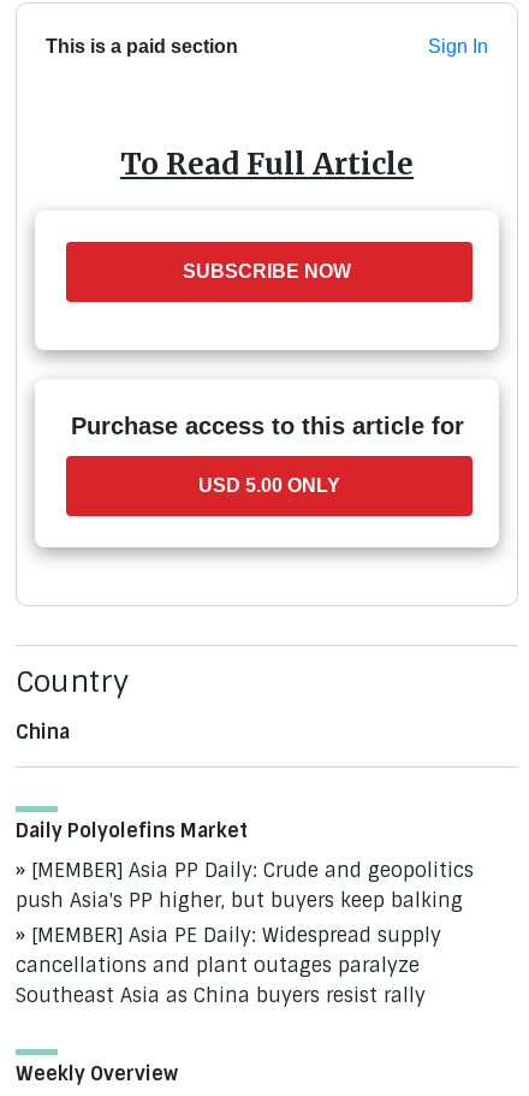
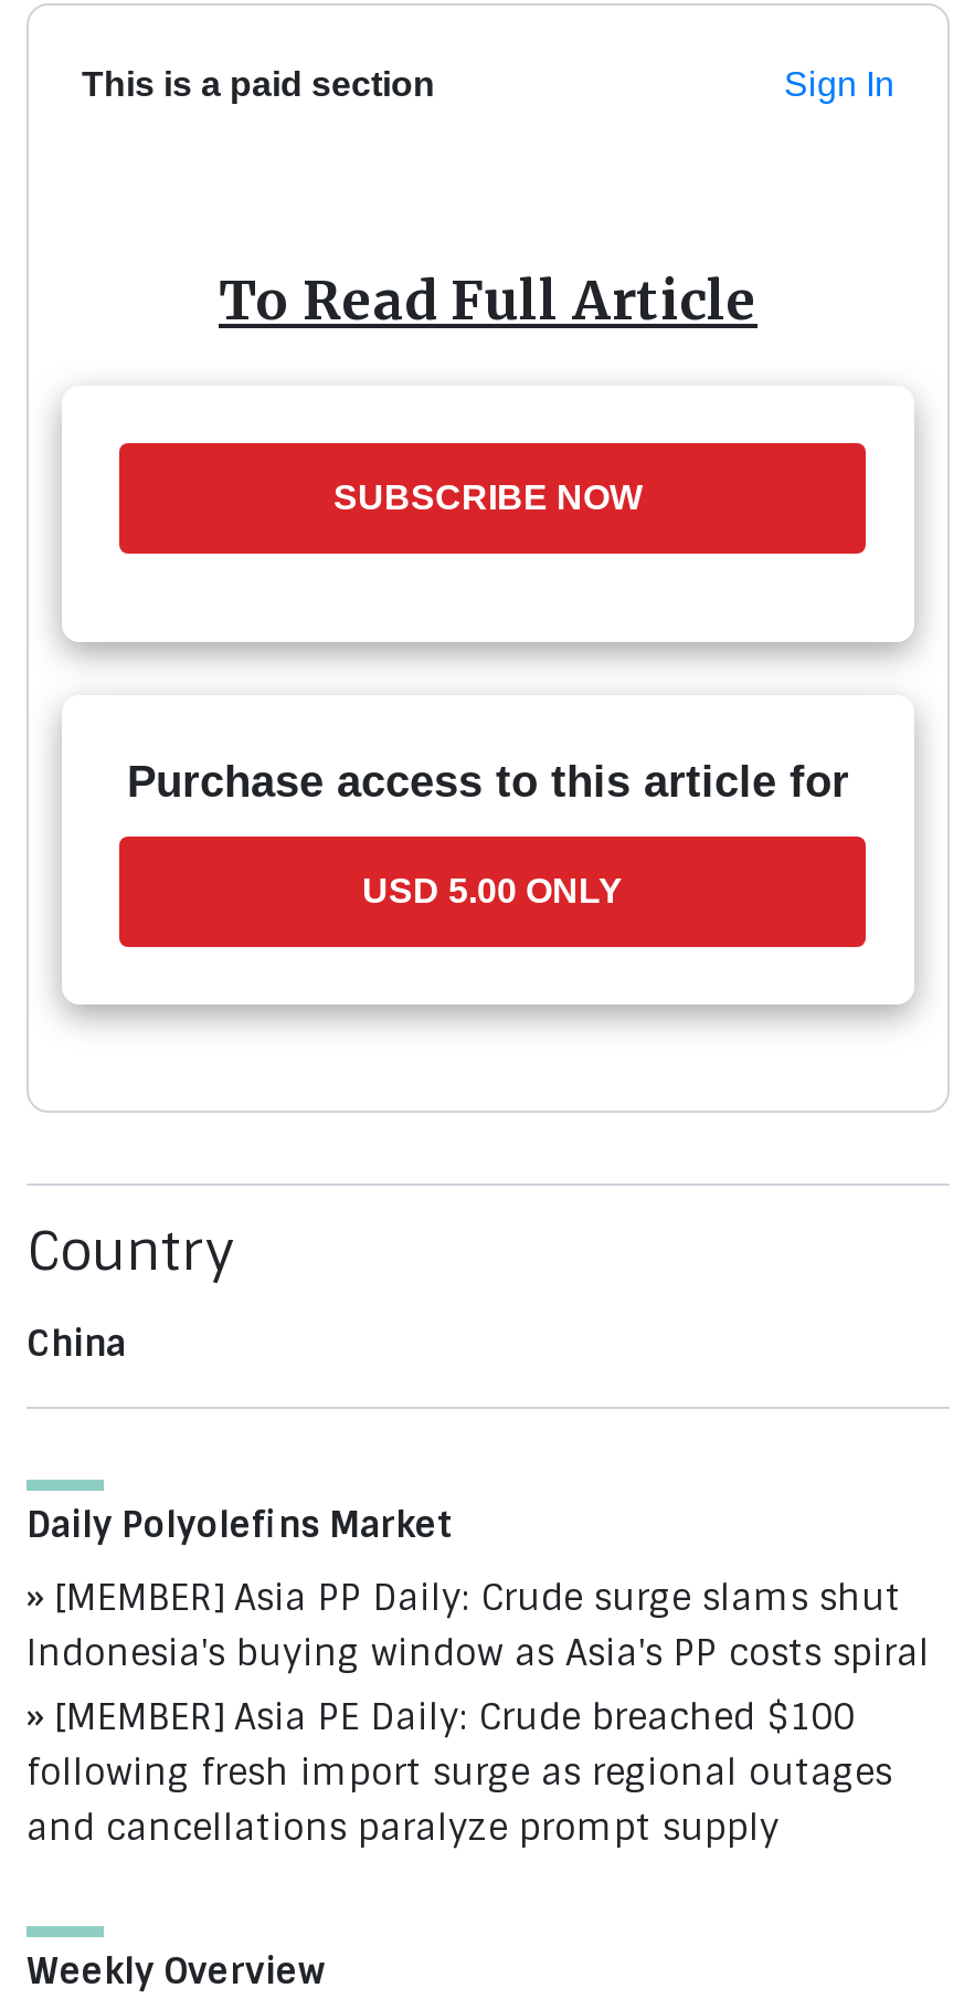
- [MEMBER] Asia PP Daily: Crude and geopolitics
- push Asia's PP higher, but buyers keep balking
- [MEMBER] Asia PE Daily: Widespread supply
- cancellations and plant outages paralyze
- Southeast Asia as China buyers resist rally
+ [MEMBER] Asia PP Daily: Crude surge slams shut
+ Indonesia's buying window as Asia's PP costs spiral
+ [MEMBER] Asia PE Daily: Crude breached $100
+ following fresh import surge as regional outages
+ and cancellations paralyze prompt supply
